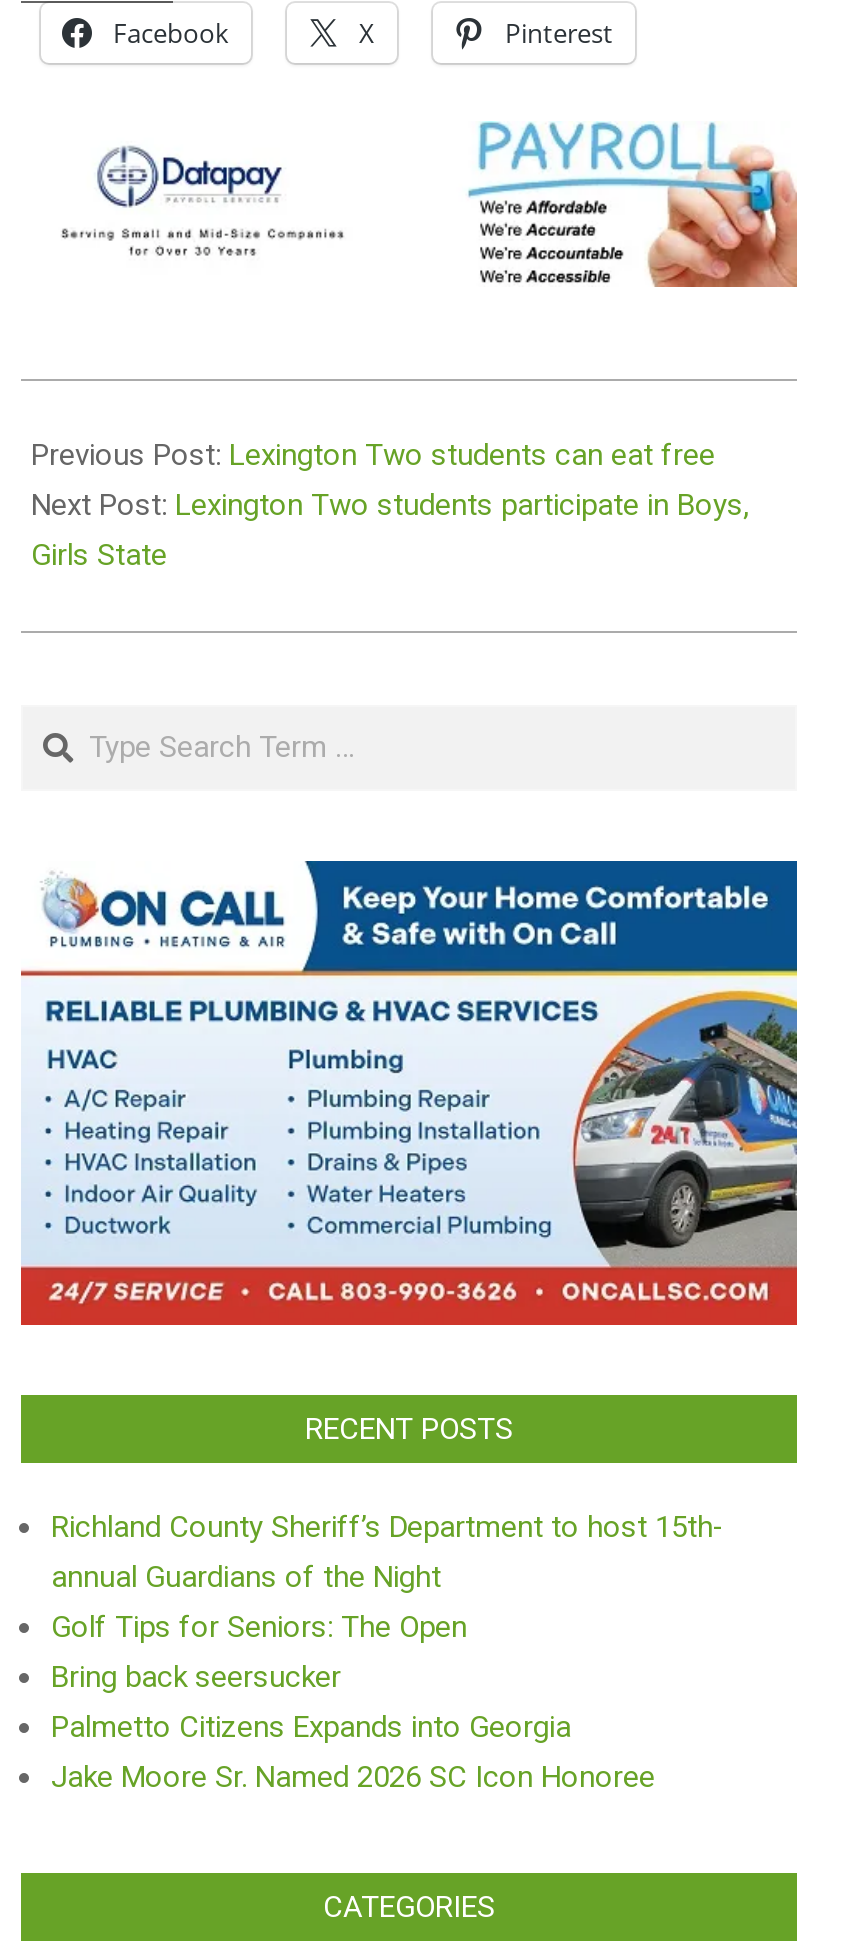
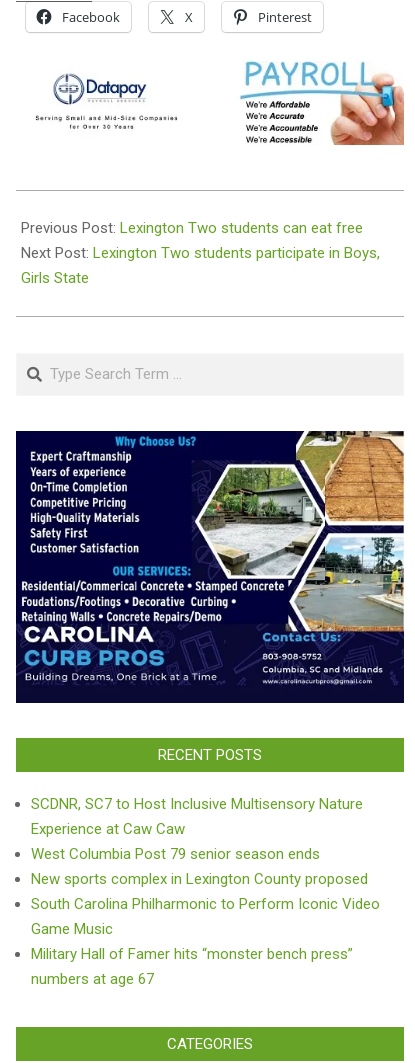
- [image]
+ [image]

- Richland County Sheriff’s Department to host 15th-
- annual Guardians of the Night
- Golf Tips for Seniors: The Open
- Bring back seersucker
- Palmetto Citizens Expands into Georgia
- Jake Moore Sr. Named 2026 SC Icon Honoree
+ SCDNR, SC7 to Host Inclusive Multisensory Nature
+ Experience at Caw Caw
+ West Columbia Post 79 senior season ends
+ New sports complex in Lexington County proposed
+ South Carolina Philharmonic to Perform Iconic Video
+ Game Music
+ Military Hall of Famer hits “monster bench press”
+ numbers at age 67
